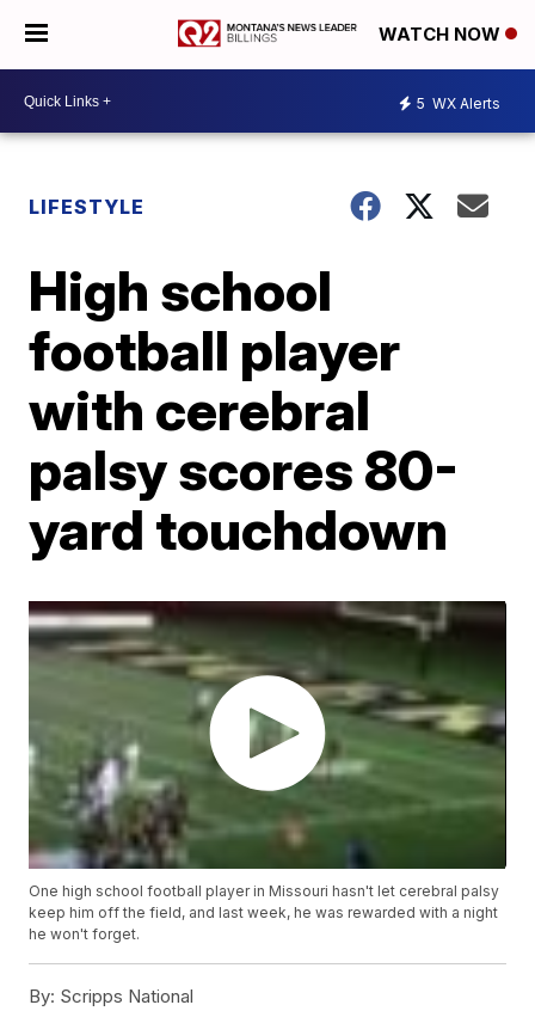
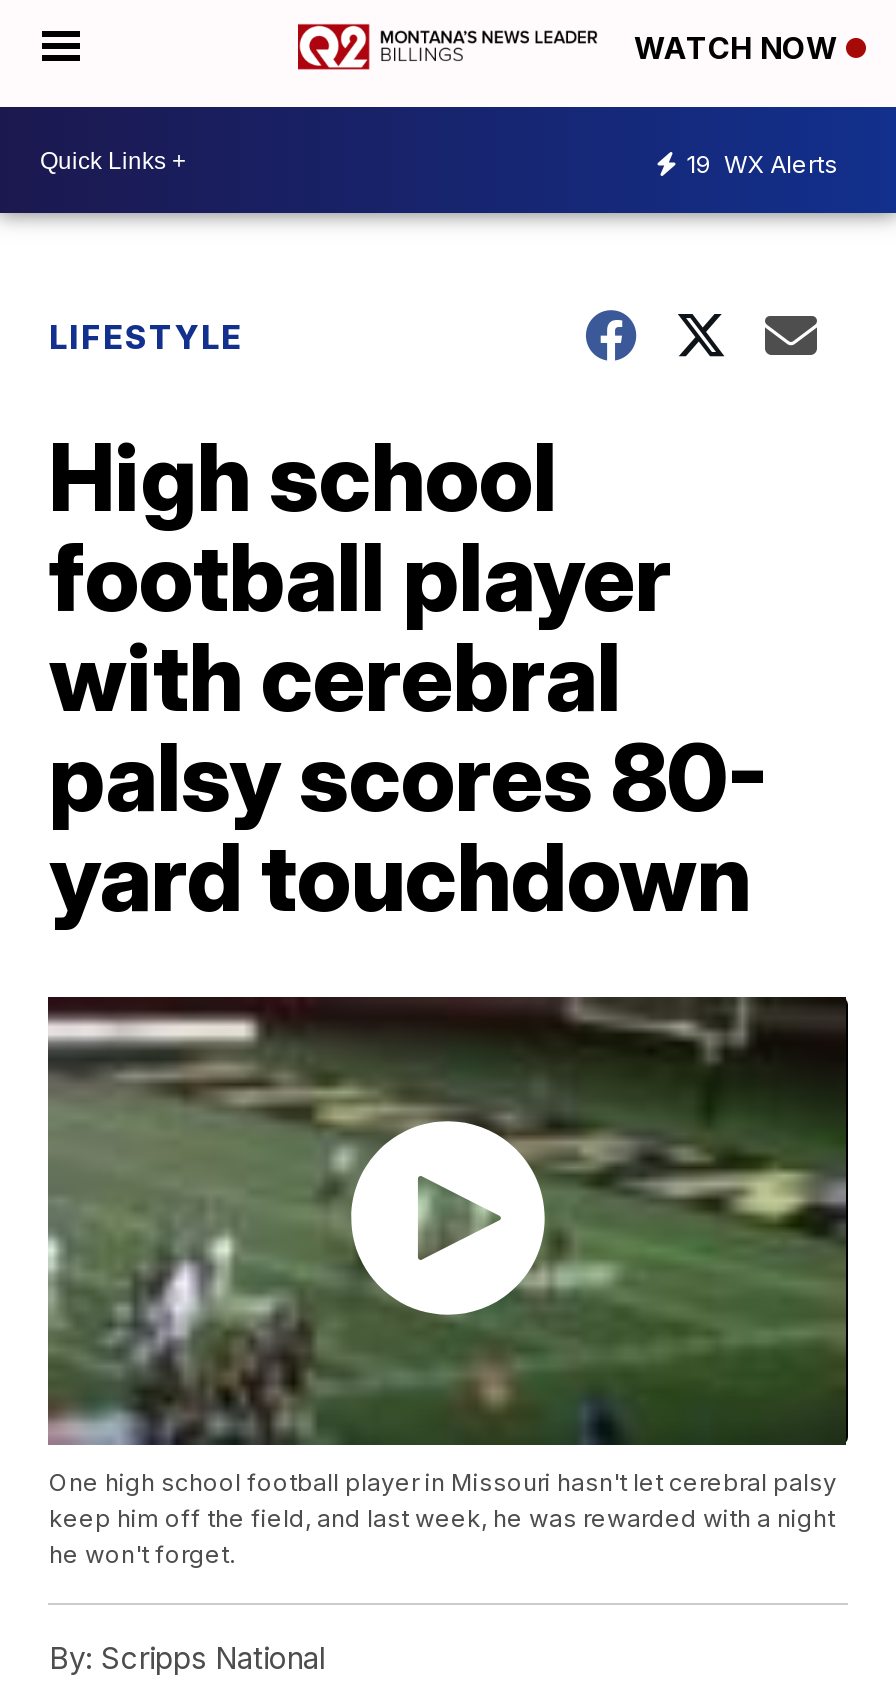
- 5 WX Alerts
+ 19 WX Alerts
